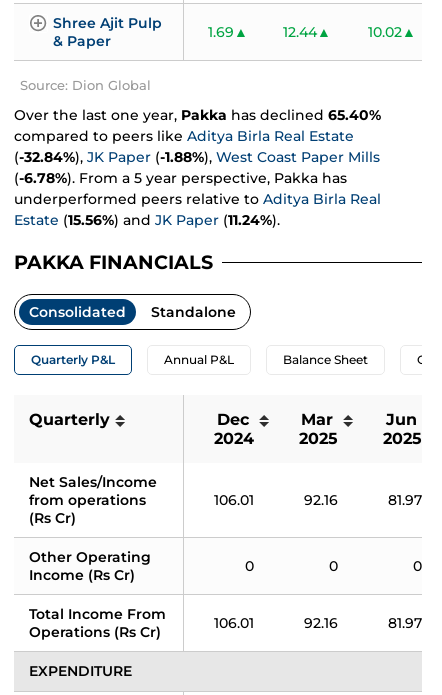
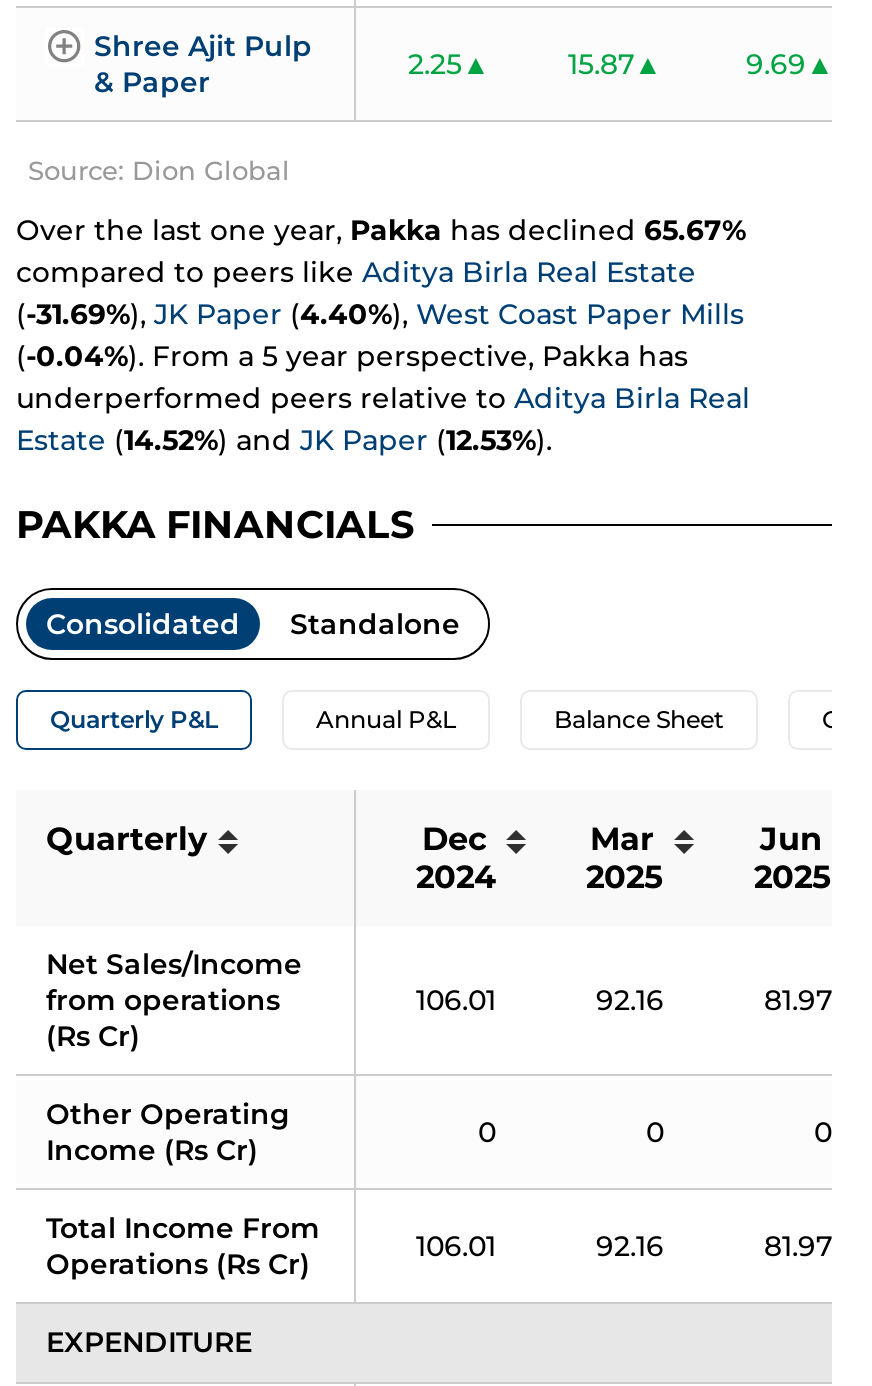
- 1.69
+ 2.25

- 12.44
+ 15.87

- 10.02
+ 9.69

- Over the last one year, Pakka has declined 65.40%
+ Over the last one year, Pakka has declined 65.67%

- (-32.84%), JK Paper (-1.88%), West Coast Paper Mills
+ (-31.69%), JK Paper (4.40%), West Coast Paper Mills

- (-6.78%). From a 5 year perspective, Pakka has
+ (-0.04%). From a 5 year perspective, Pakka has

- Estate (15.56%) and JK Paper (11.24%).
+ Estate (14.52%) and JK Paper (12.53%).
